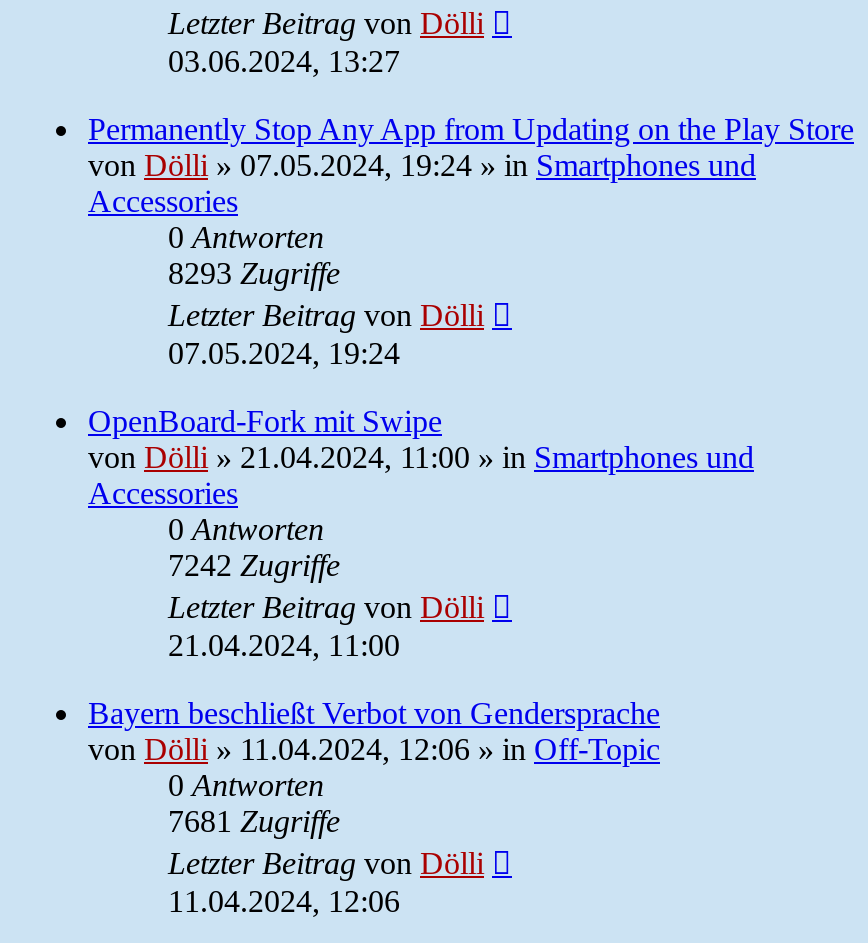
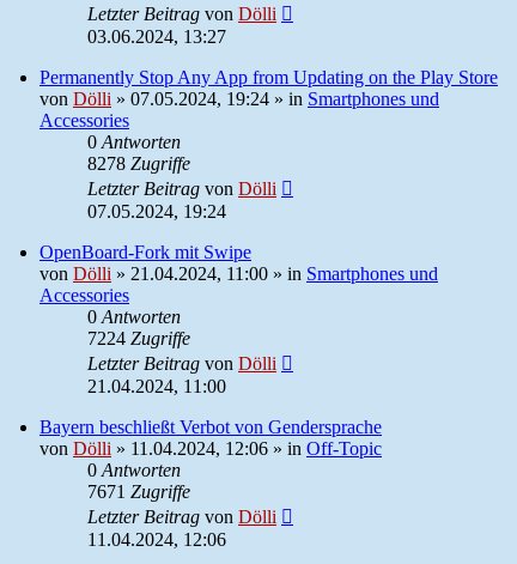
- 8293 Zugriffe
+ 8278 Zugriffe

- 7242 Zugriffe
+ 7224 Zugriffe

- 7681 Zugriffe
+ 7671 Zugriffe
